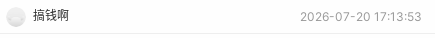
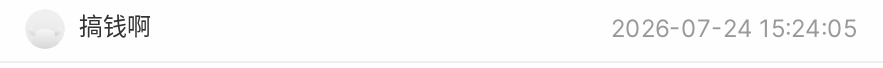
- 2026-07-20 17:13:53
+ 2026-07-24 15:24:05
